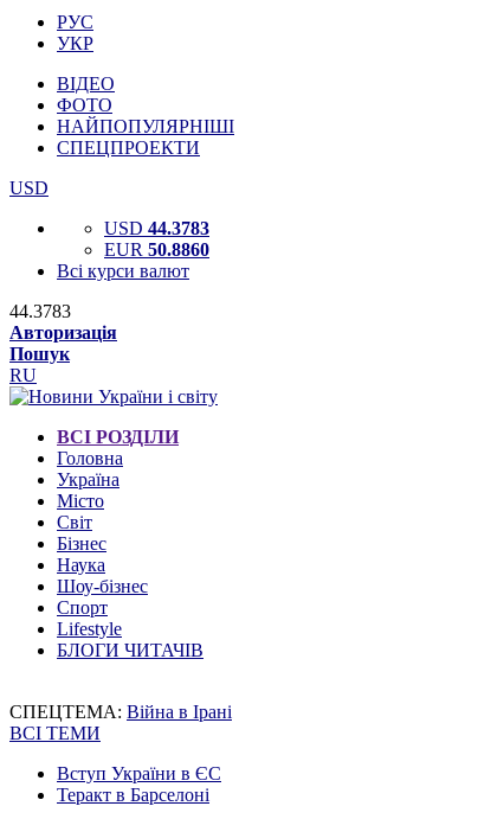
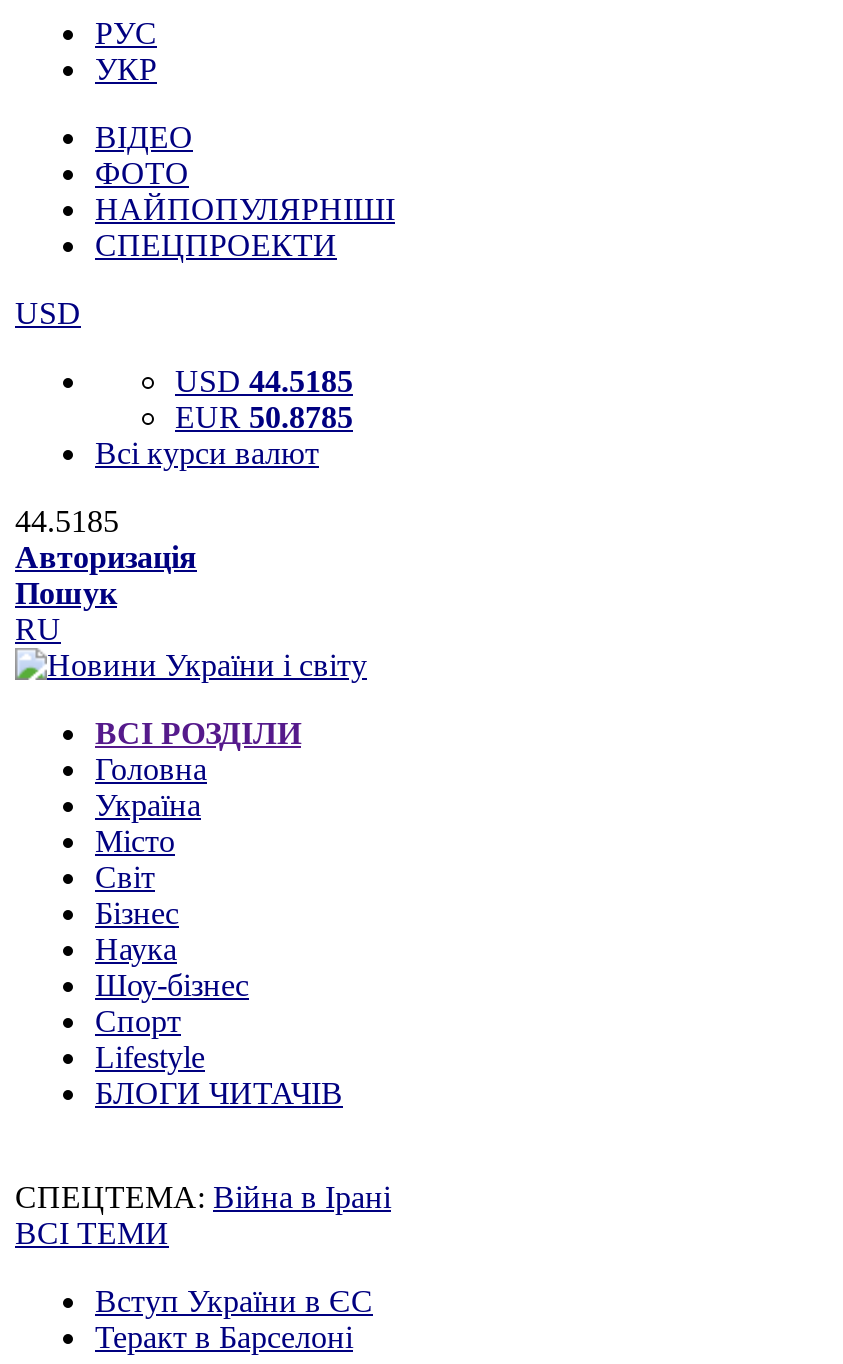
- USD 44.3783
+ USD 44.5185

- EUR 50.8860
+ EUR 50.8785

- 44.3783
+ 44.5185
